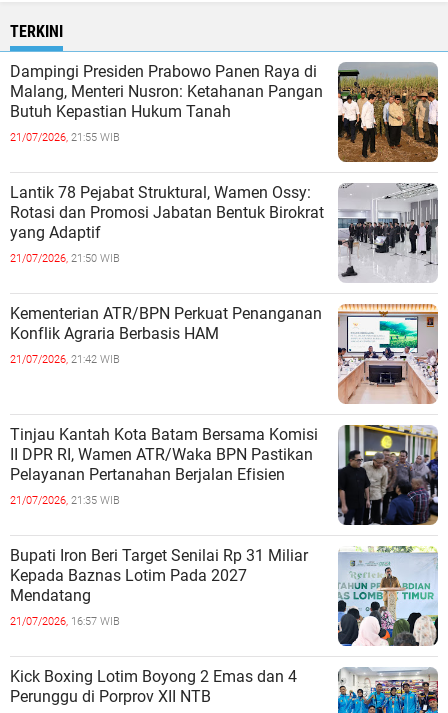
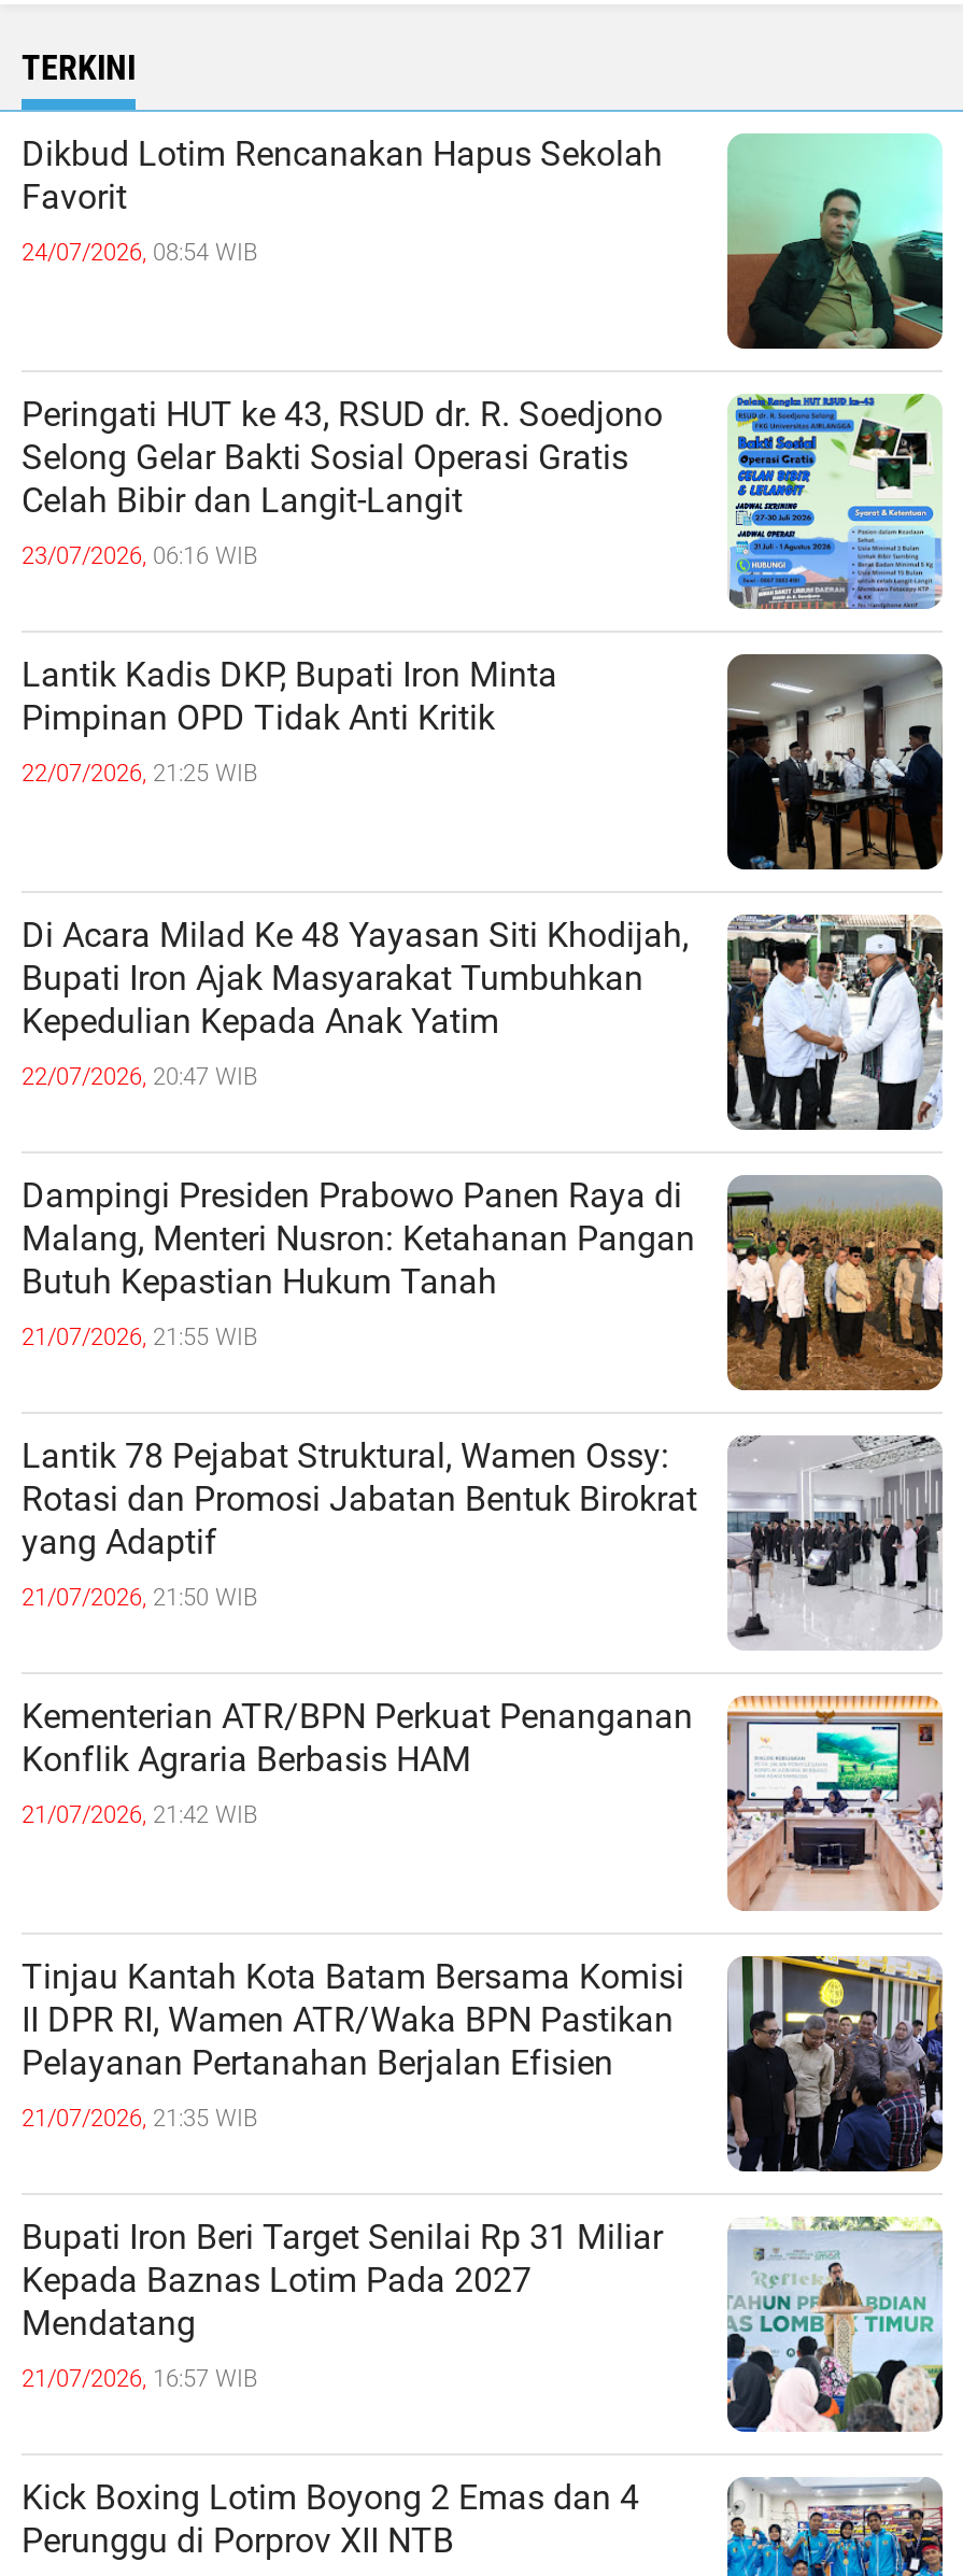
+ [image]
+ Dikbud Lotim Rencanakan Hapus Sekolah
+ Favorit
+ 24/07/2026, 08:54 WIB

+ [image]
+ Peringati HUT ke 43, RSUD dr. R. Soedjono
+ Selong Gelar Bakti Sosial Operasi Gratis
+ Celah Bibir dan Langit-Langit
+ 23/07/2026, 06:16 WIB
+ Lantik Kadis DKP, Bupati Iron Minta
+ Pimpinan OPD Tidak Anti Kritik
+ 22/07/2026, 21:25 WIB

+ [image]
+ Di Acara Milad Ke 48 Yayasan Siti Khodijah,
+ Bupati Iron Ajak Masyarakat Tumbuhkan
+ Kepedulian Kepada Anak Yatim
+ 22/07/2026, 20:47 WIB

+ [image]
